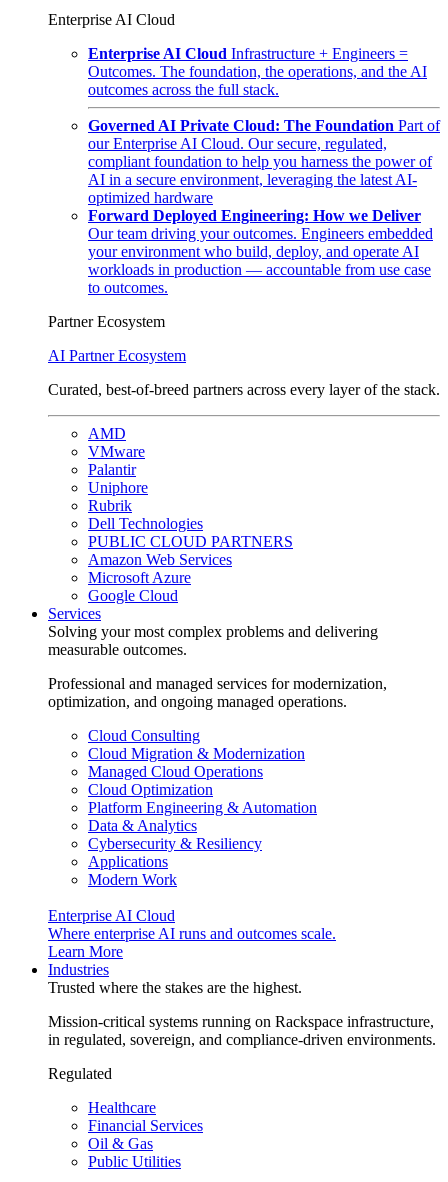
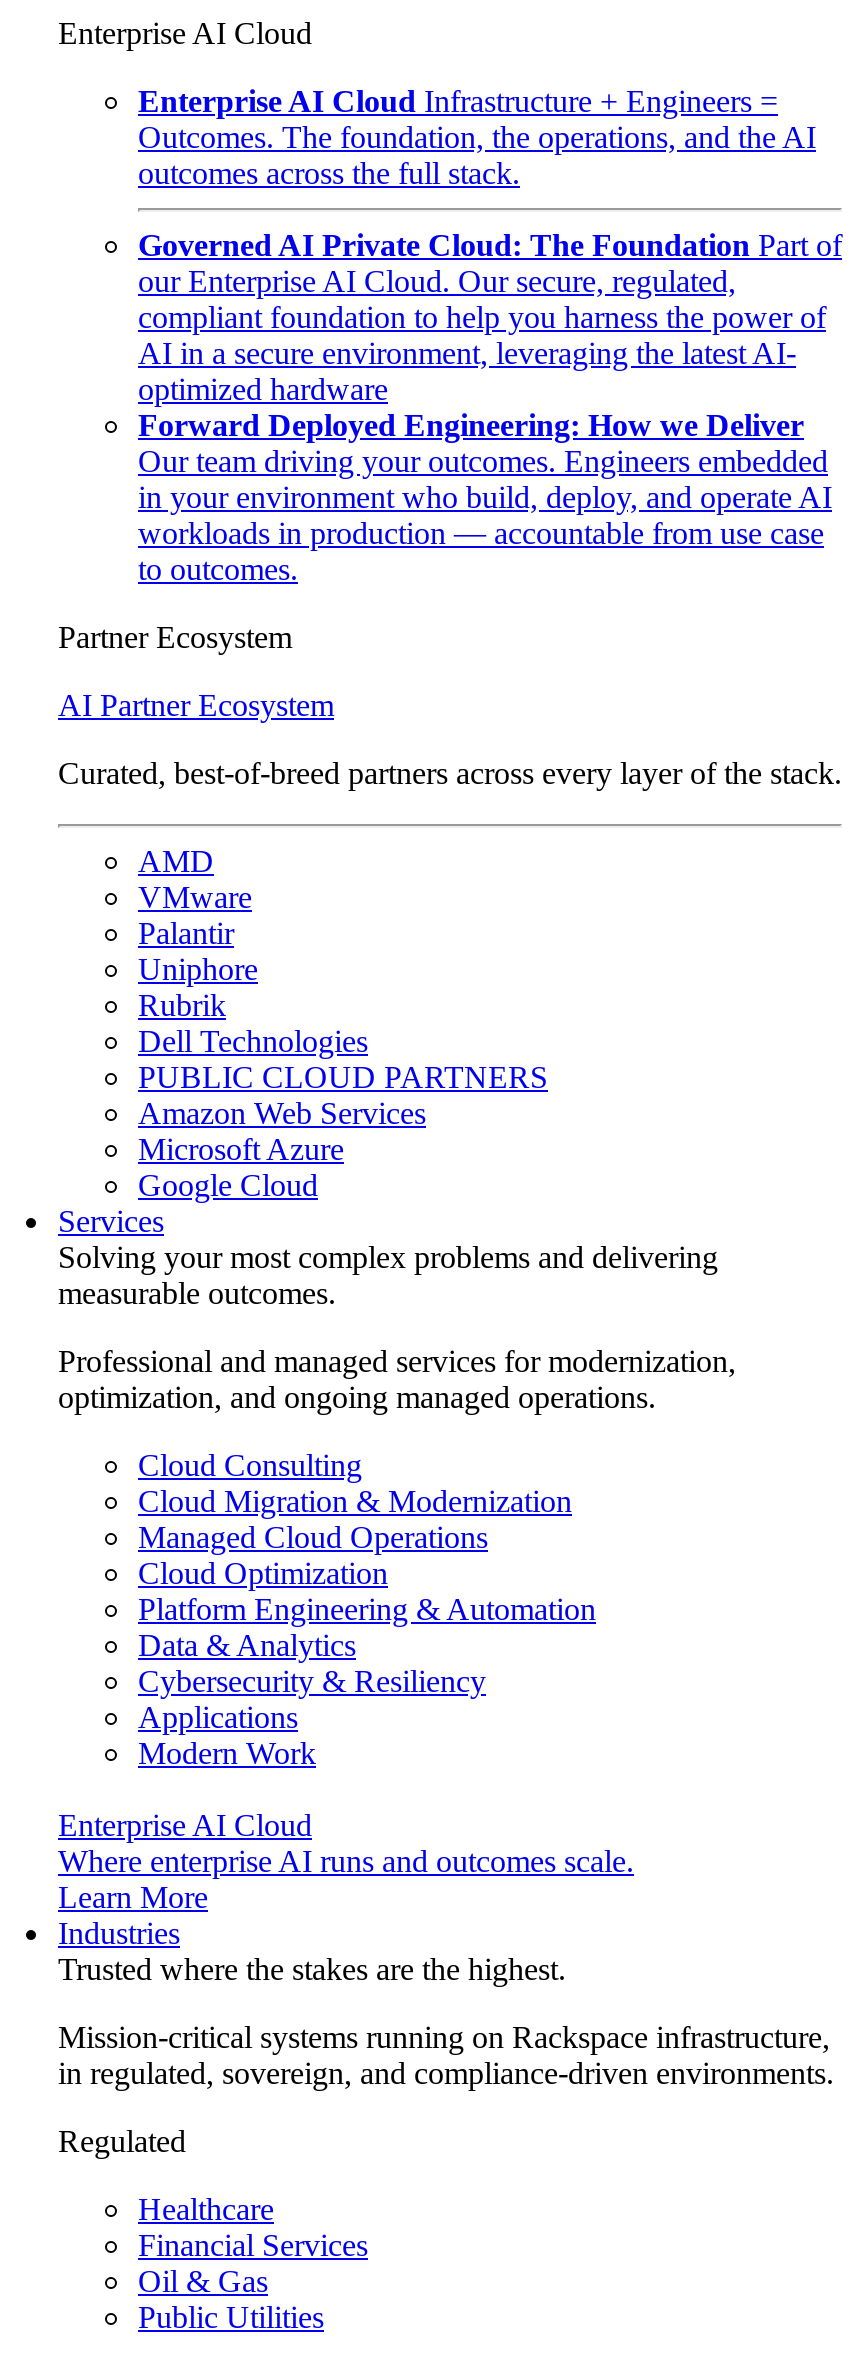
- your environment who build, deploy, and operate AI
+ in your environment who build, deploy, and operate AI
